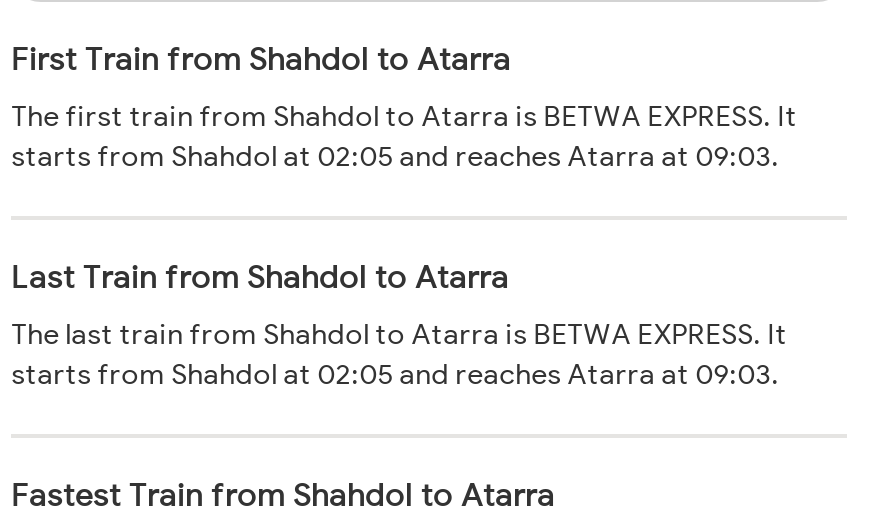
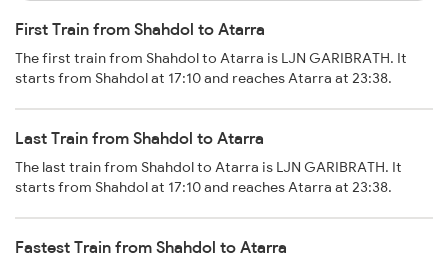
- The first train from Shahdol to Atarra is BETWA EXPRESS. It
+ The first train from Shahdol to Atarra is LJN GARIBRATH. It

- starts from Shahdol at 02:05 and reaches Atarra at 09:03.
+ starts from Shahdol at 17:10 and reaches Atarra at 23:38.

- The last train from Shahdol to Atarra is BETWA EXPRESS. It
+ The last train from Shahdol to Atarra is LJN GARIBRATH. It

- starts from Shahdol at 02:05 and reaches Atarra at 09:03.
+ starts from Shahdol at 17:10 and reaches Atarra at 23:38.
